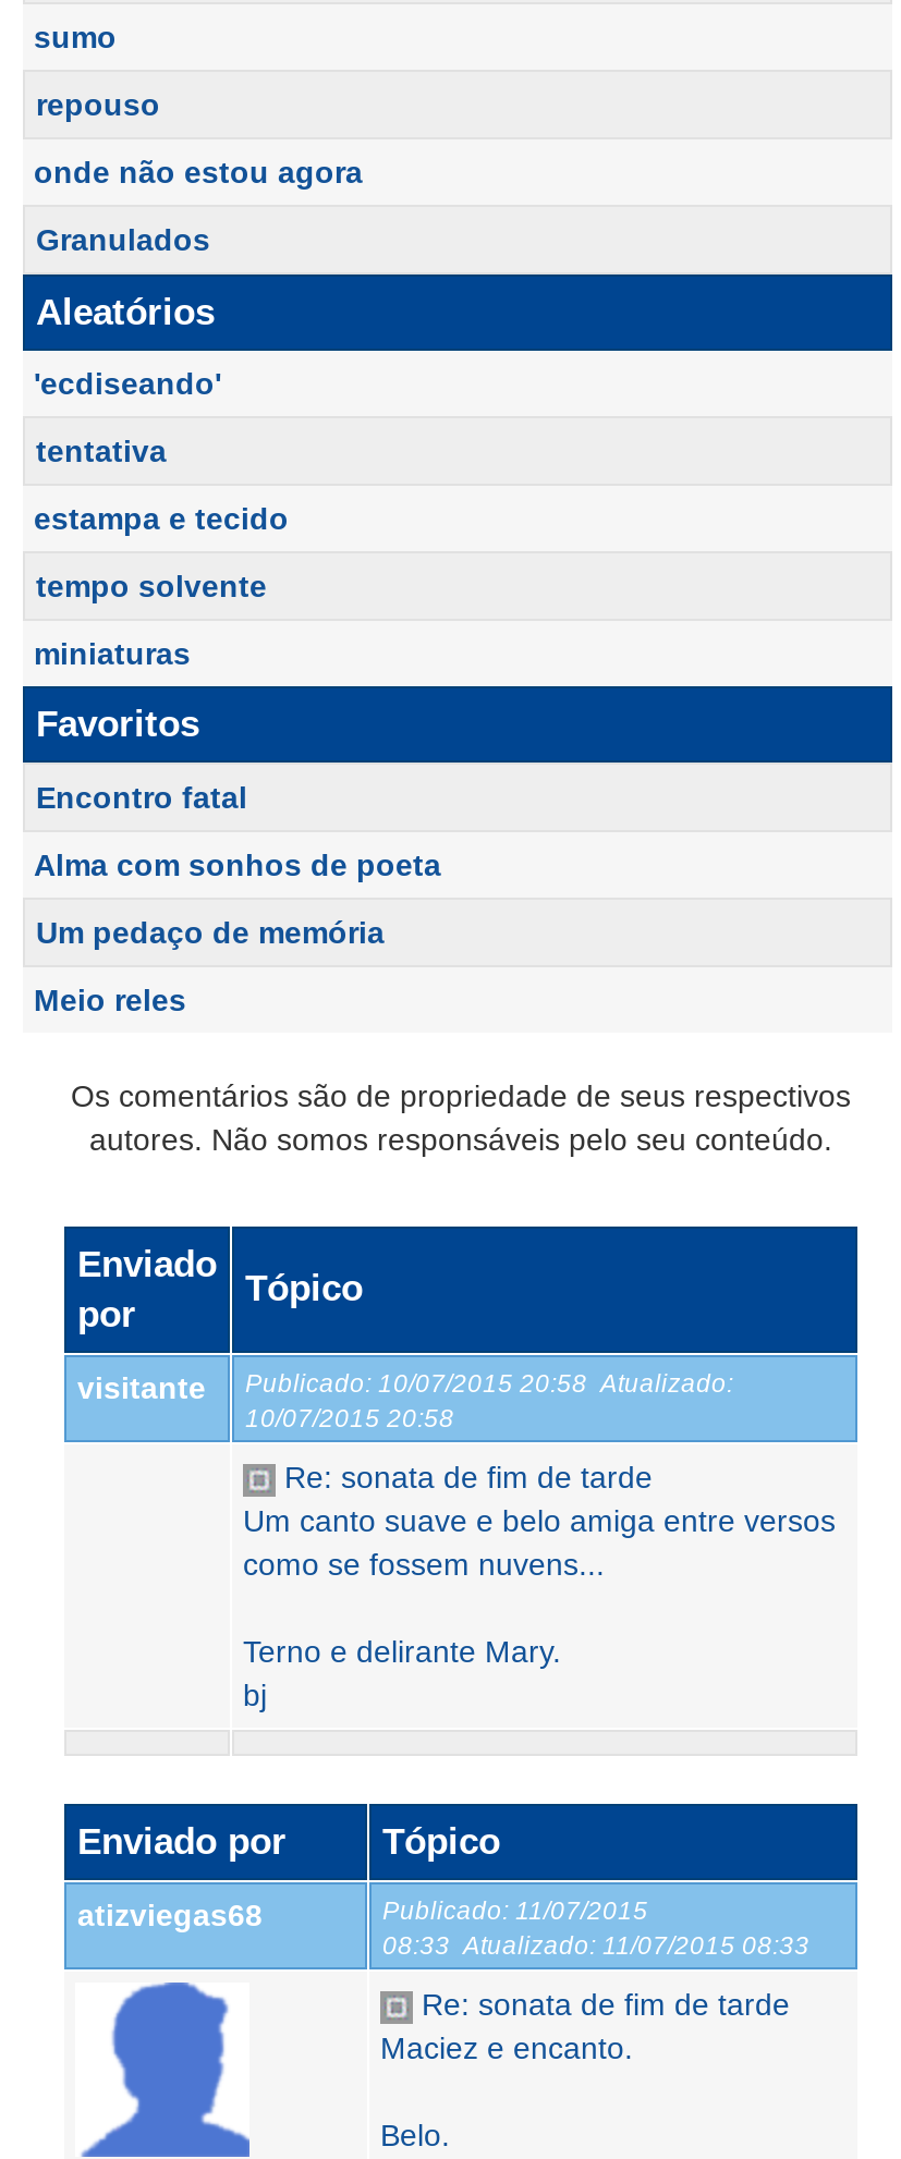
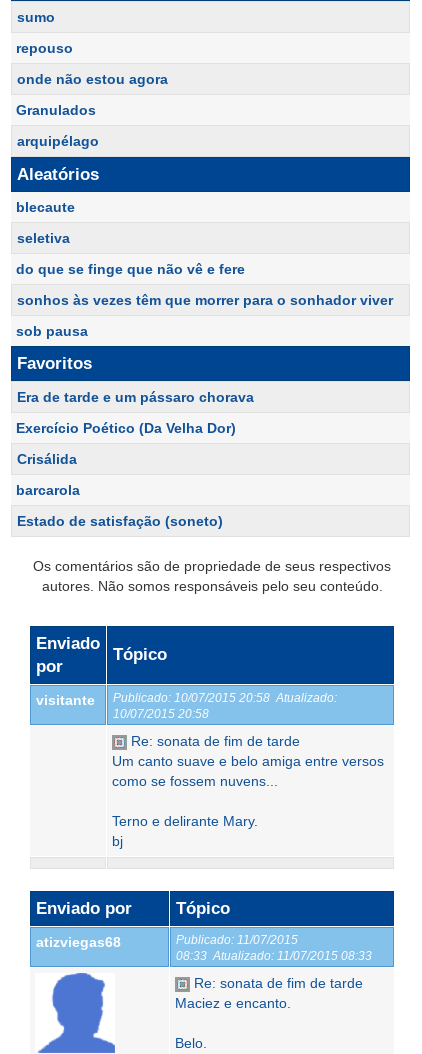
+ arquipélago

- 'ecdiseando'
+ blecaute

- tentativa
+ seletiva

- estampa e tecido
+ do que se finge que não vê e fere

- tempo solvente
+ sonhos às vezes têm que morrer para o sonhador viver

- miniaturas
+ sob pausa

- Encontro fatal
- Alma com sonhos de poeta
- Um pedaço de memória
- Meio reles
+ Era de tarde e um pássaro chorava
+ Exercício Poético (Da Velha Dor)
+ Crisálida
+ barcarola
+ Estado de satisfação (soneto)
